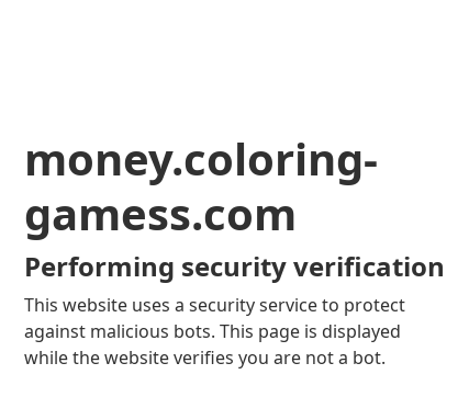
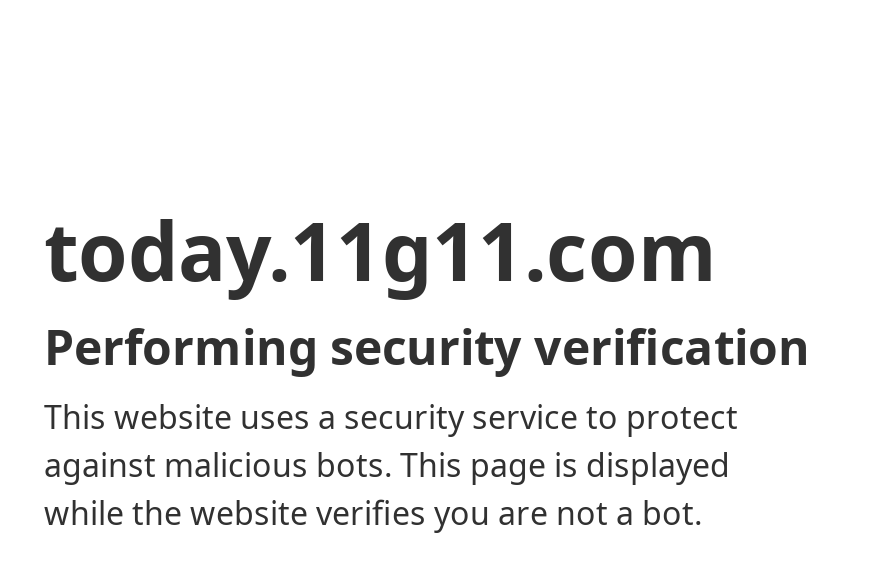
- money.coloring-
- gamess.com
+ today.11g11.com
